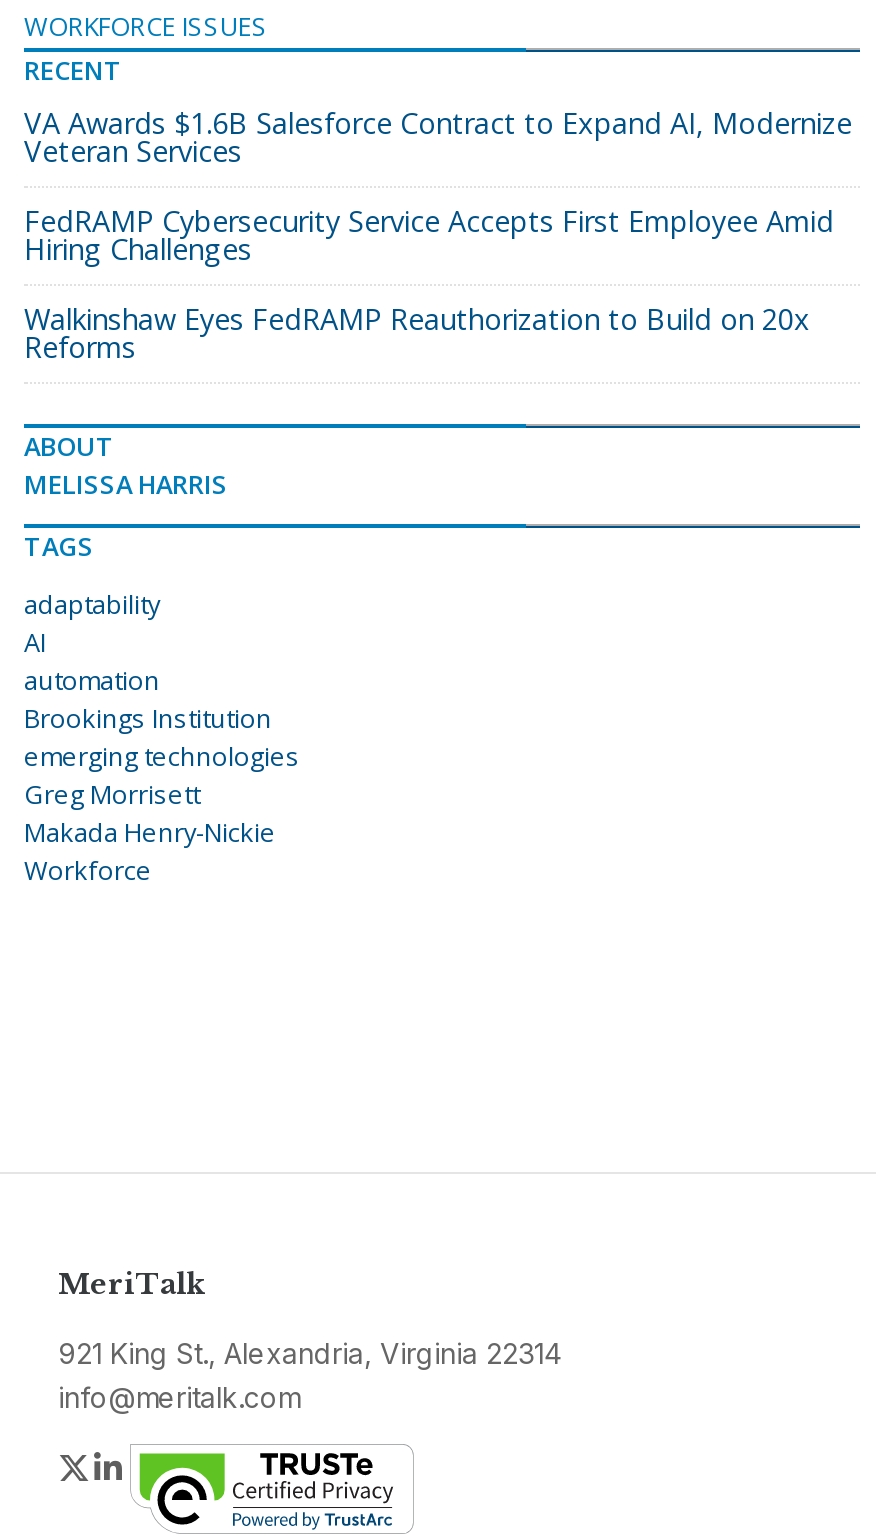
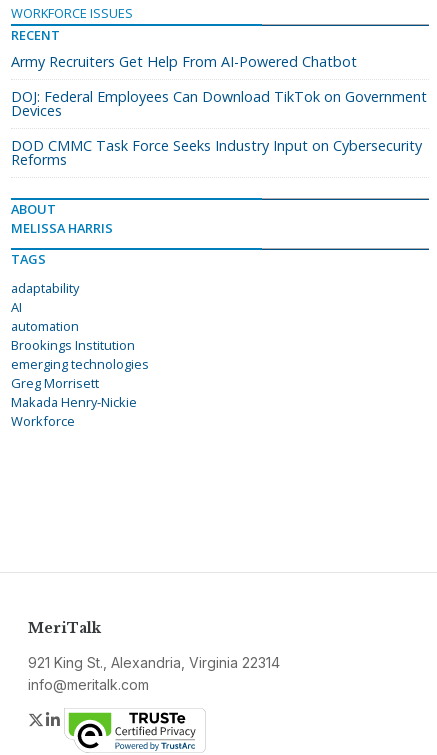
- VA Awards $1.6B Salesforce Contract to Expand AI, Modernize
- Veteran Services
+ Army Recruiters Get Help From AI-Powered Chatbot

- FedRAMP Cybersecurity Service Accepts First Employee Amid
- Hiring Challenges
+ DOJ: Federal Employees Can Download TikTok on Government
+ Devices

- Walkinshaw Eyes FedRAMP Reauthorization to Build on 20x
+ DOD CMMC Task Force Seeks Industry Input on Cybersecurity
